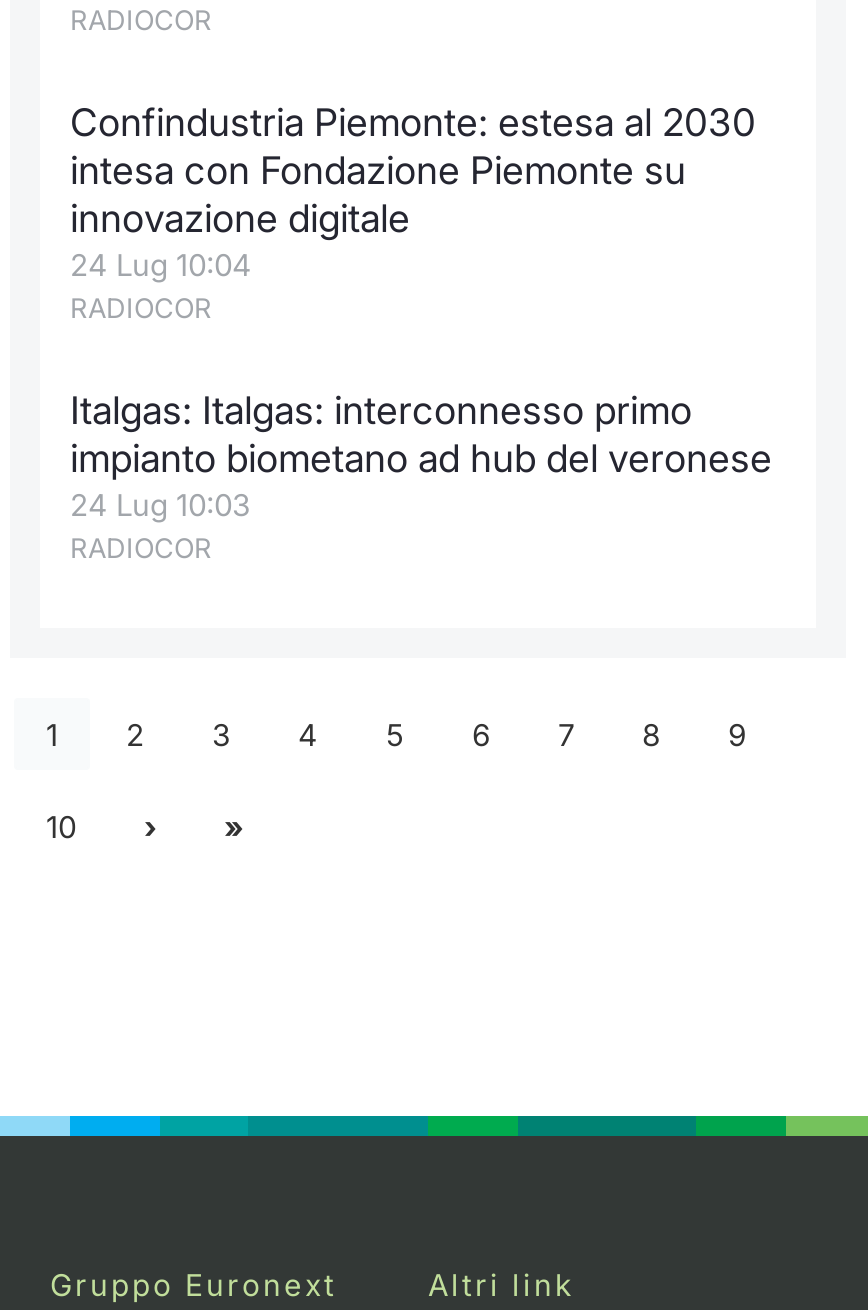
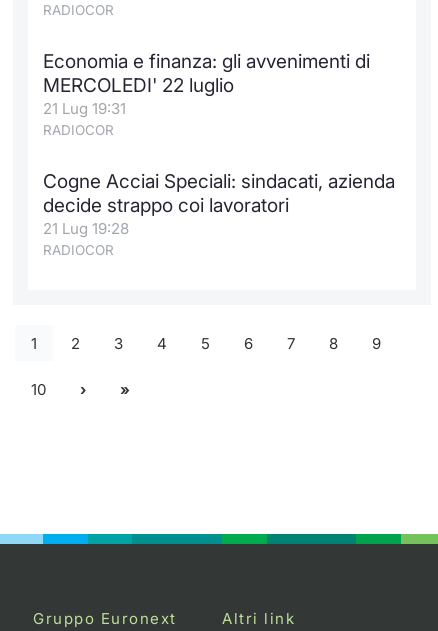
- Confindustria Piemonte: estesa al 2030
- intesa con Fondazione Piemonte su
- innovazione digitale
- 24 Lug 10:04
+ Economia e finanza: gli avvenimenti di
+ MERCOLEDI' 22 luglio
+ 21 Lug 19:31

- Italgas: Italgas: interconnesso primo
- impianto biometano ad hub del veronese
- 24 Lug 10:03
+ Cogne Acciai Speciali: sindacati, azienda
+ decide strappo coi lavoratori
+ 21 Lug 19:28
